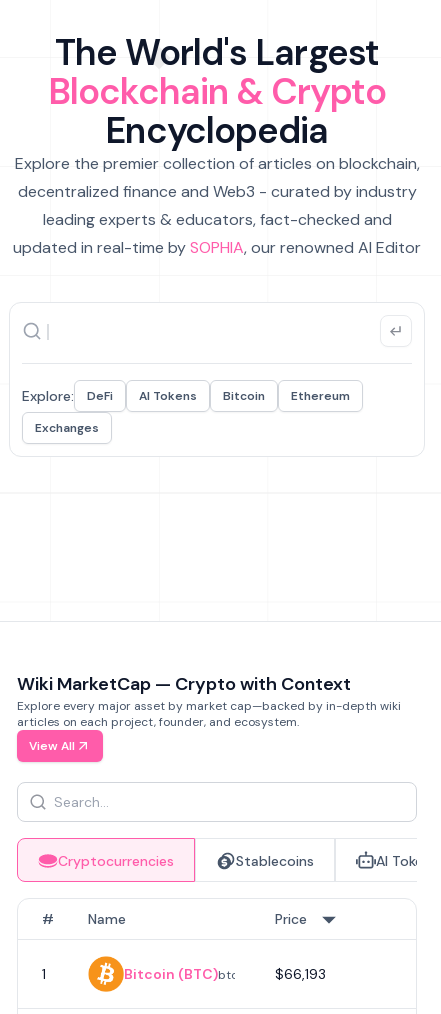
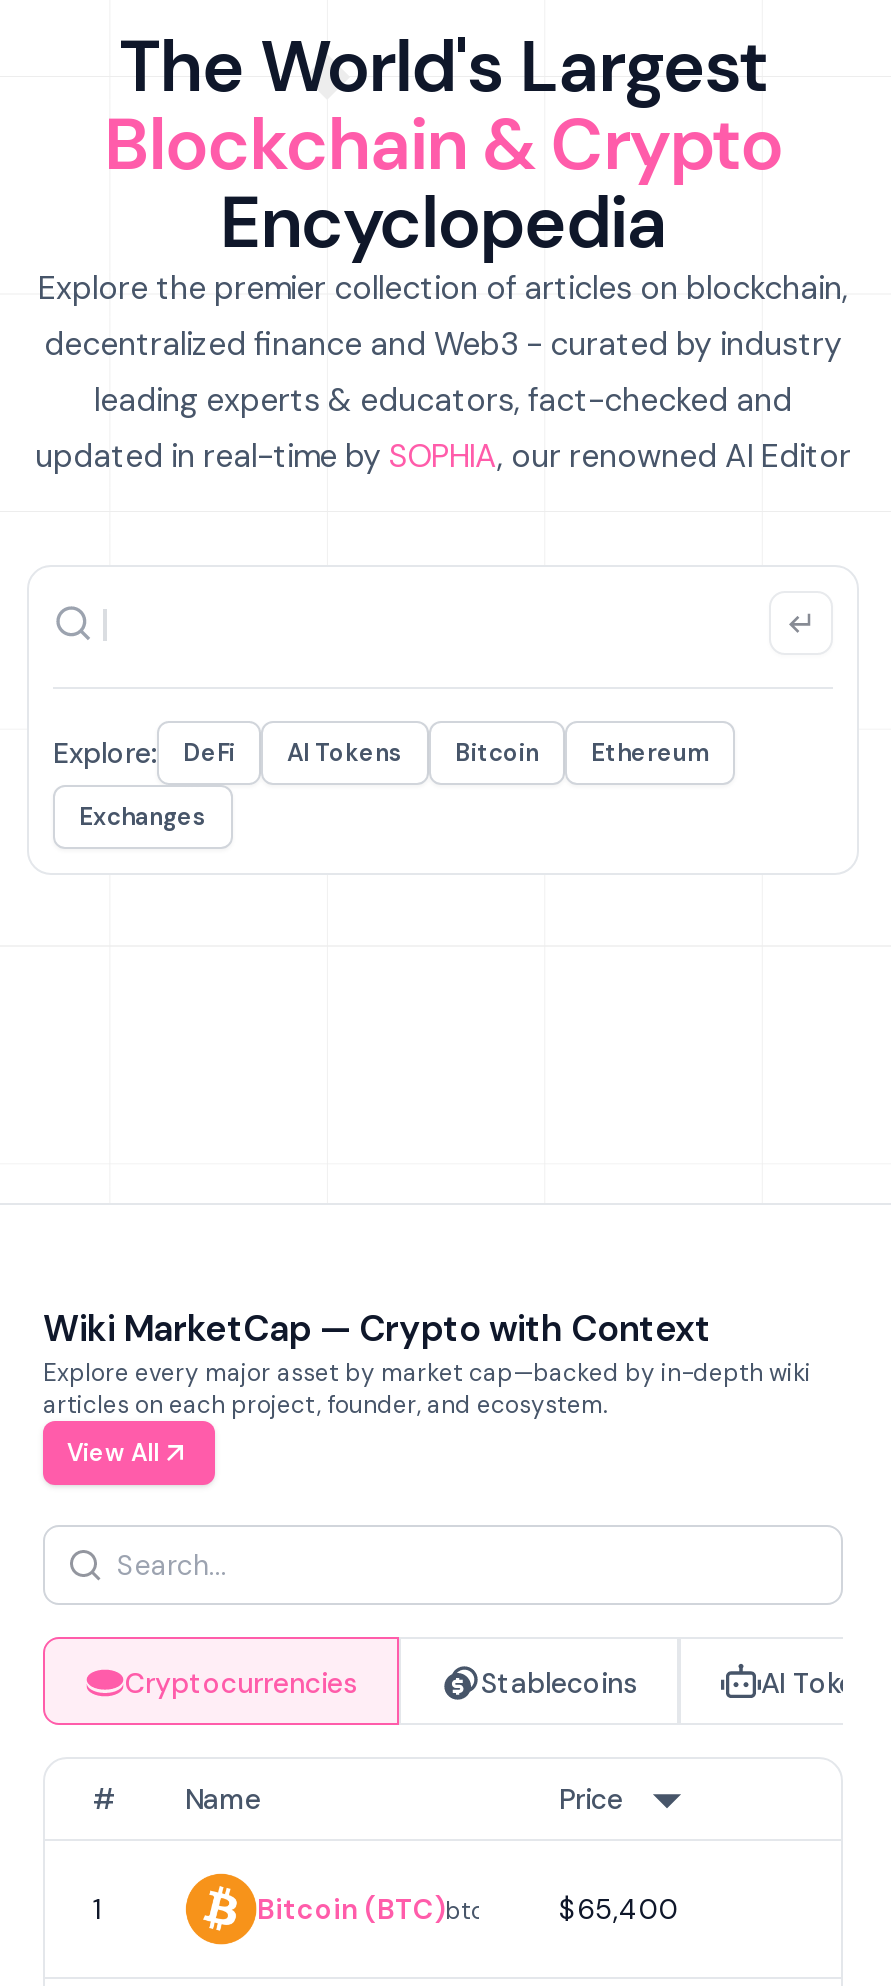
- $66,193
+ $65,400
